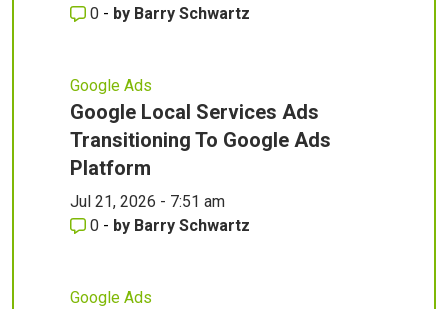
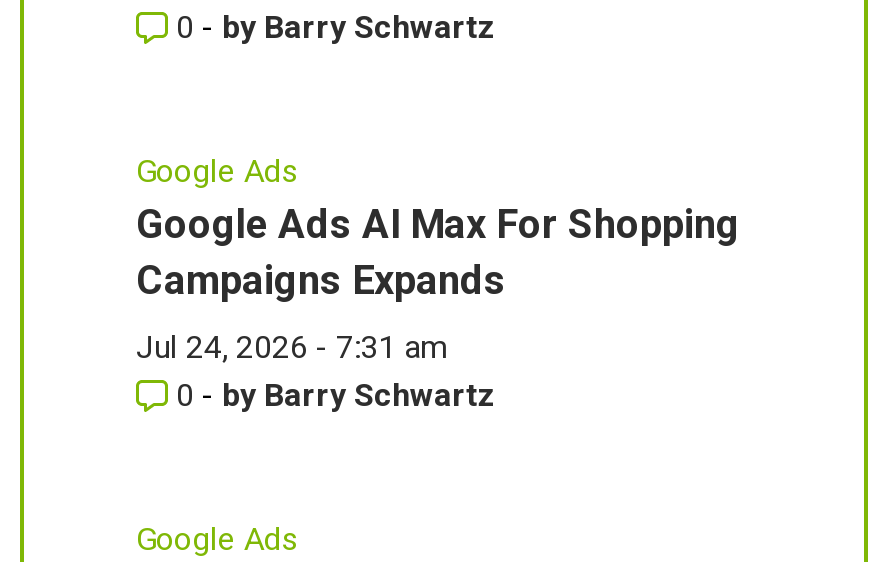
- Google Local Services Ads
- Transitioning To Google Ads
- Platform
+ Google Ads AI Max For Shopping
+ Campaigns Expands

- Jul 21, 2026 - 7:51 am
+ Jul 24, 2026 - 7:31 am
